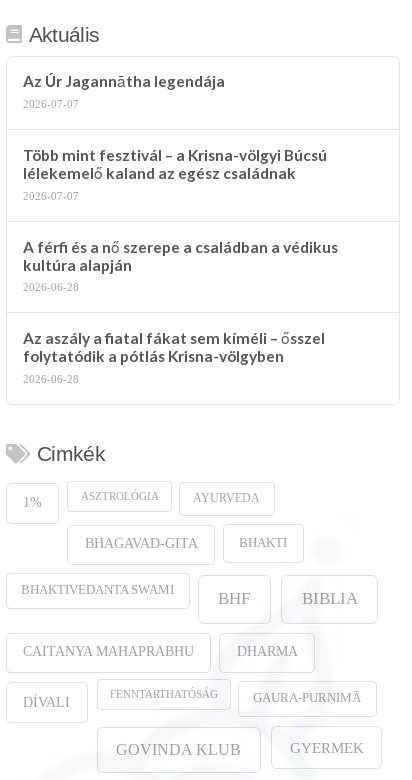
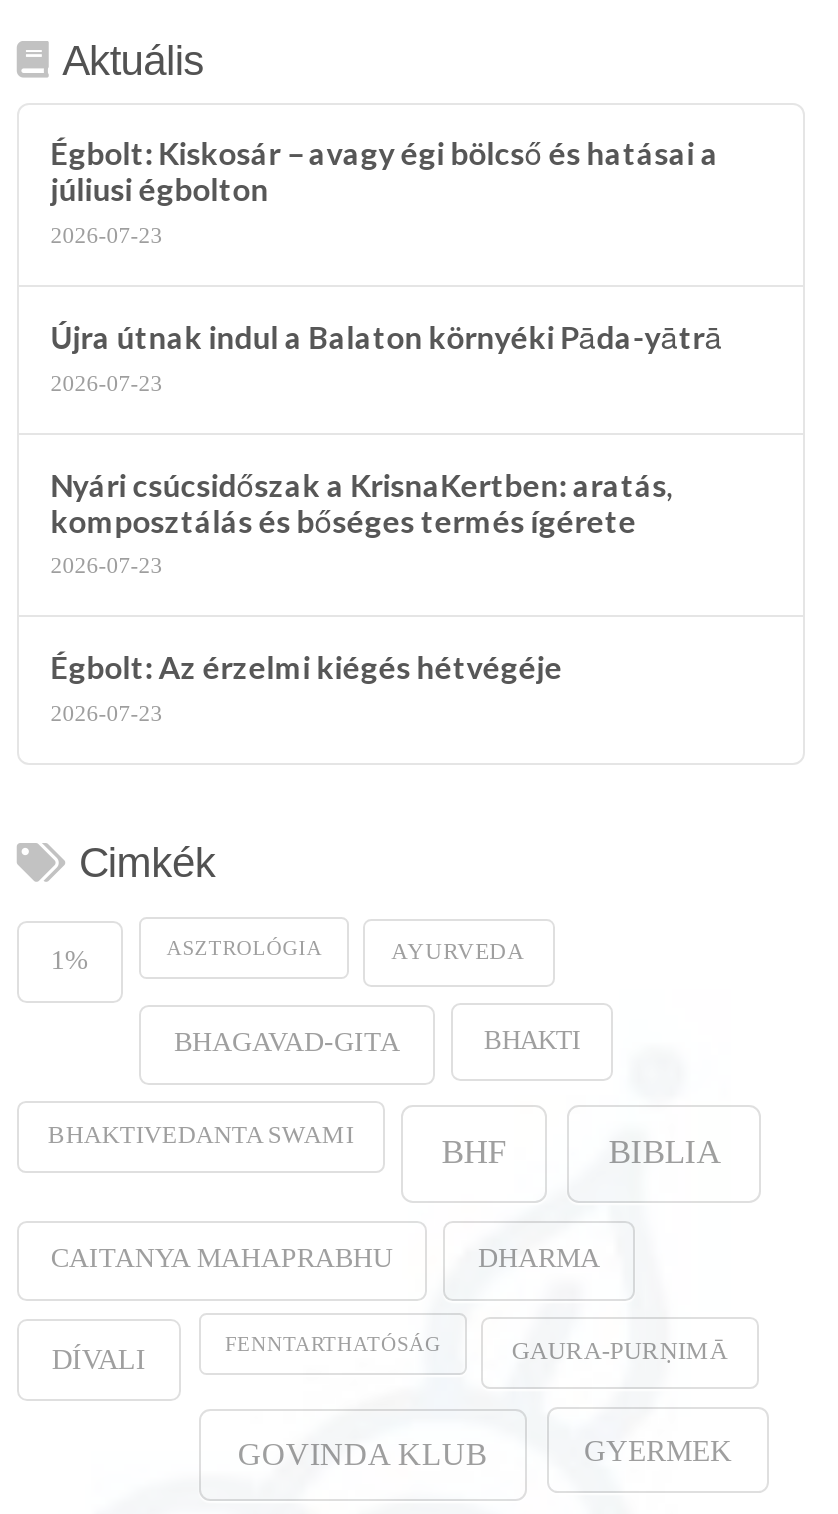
- Az Úr Jagannātha legendája
- 2026-07-07
+ Égbolt: Kiskosár – avagy égi bölcső és hatásai a
+ júliusi égbolton
+ 2026-07-23

- Több mint fesztivál – a Krisna-völgyi Búcsú
- lélekemelő kaland az egész családnak
- 2026-07-07
+ Újra útnak indul a Balaton környéki Pāda-yātrā
+ 2026-07-23

- A férfi és a nő szerepe a családban a védikus
- kultúra alapján
- 2026-06-28
+ Nyári csúcsidőszak a KrisnaKertben: aratás,
+ komposztálás és bőséges termés ígérete
+ 2026-07-23

- Az aszály a fiatal fákat sem kíméli – ősszel
- folytatódik a pótlás Krisna-völgyben
- 2026-06-28
+ Égbolt: Az érzelmi kiégés hétvégéje
+ 2026-07-23
